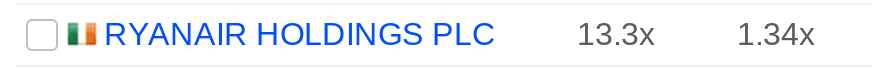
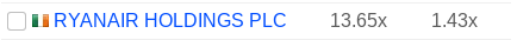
- 13.3x
- 1.34x
+ 13.65x
+ 1.43x
